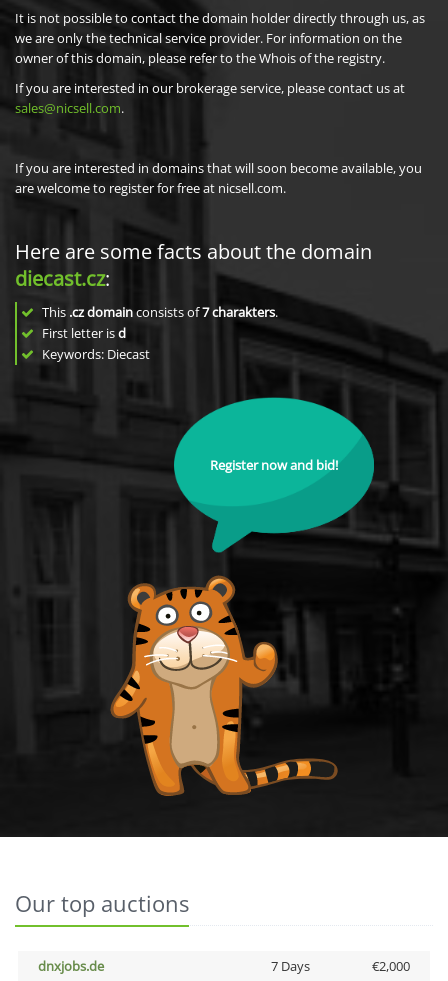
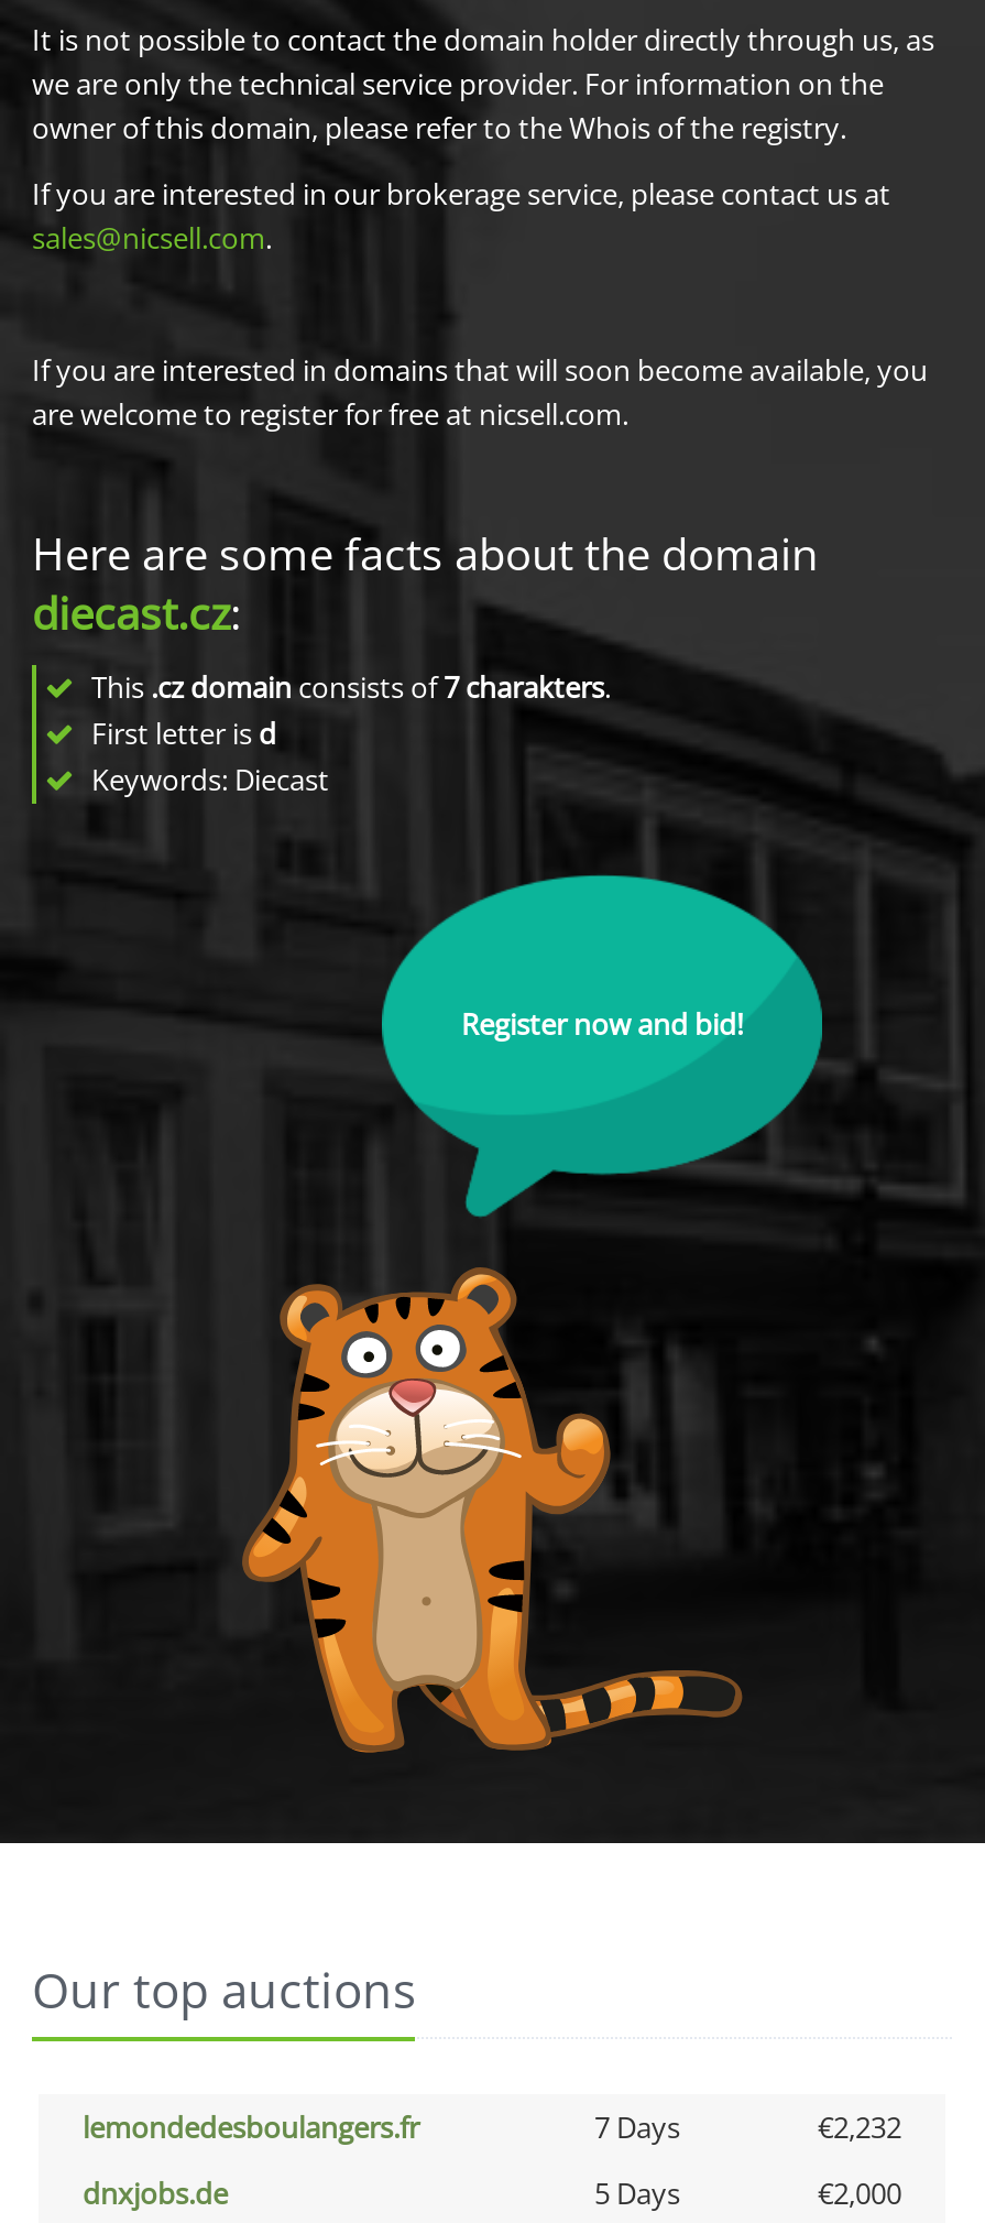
+ lemondedesboulangers.fr
+ 7 Days
+ €2,232

- 7 Days
+ 5 Days
